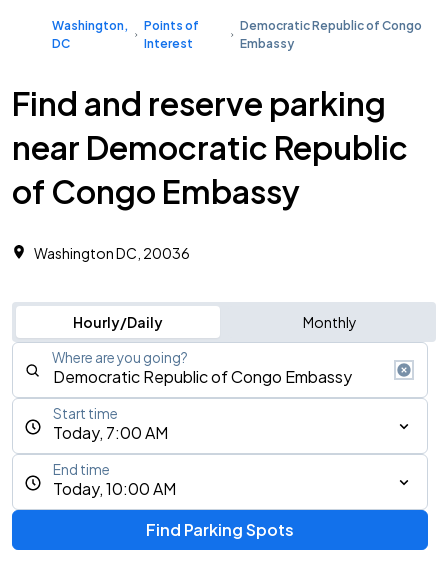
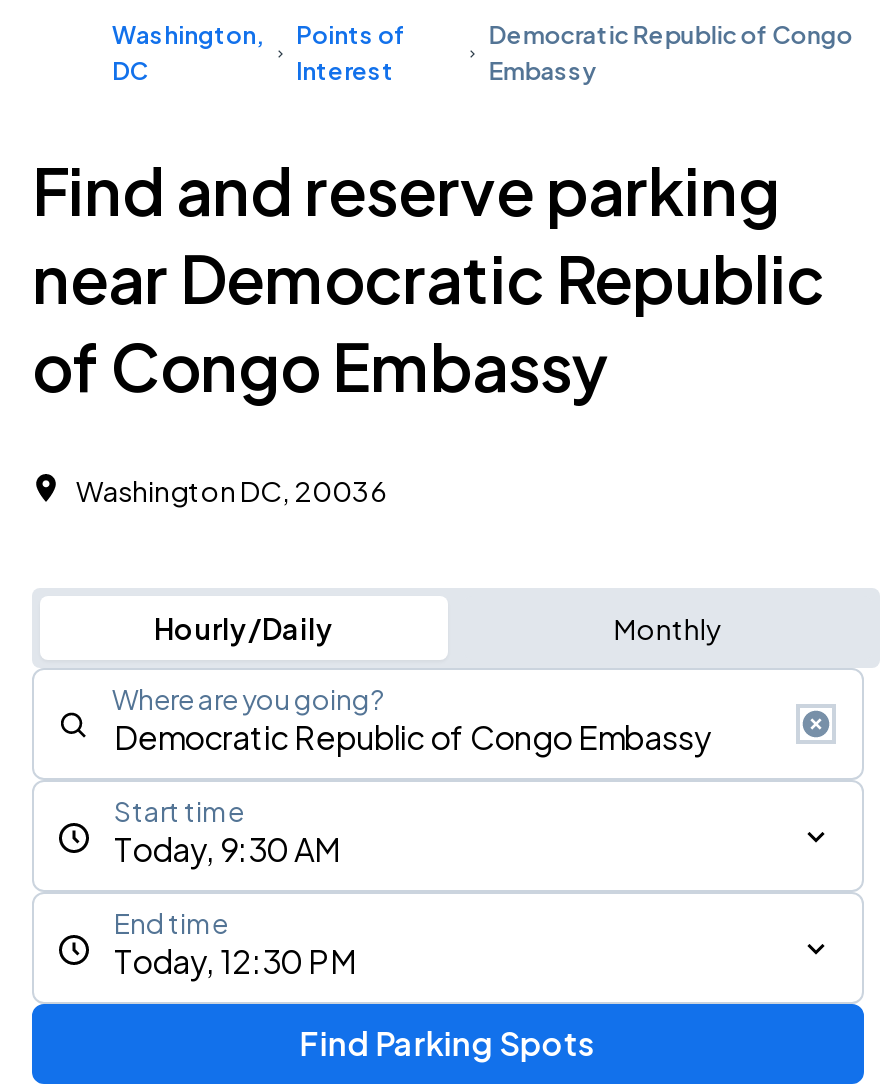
- Today, 7:00 AM
+ Today, 9:30 AM

- Today, 10:00 AM
+ Today, 12:30 PM
